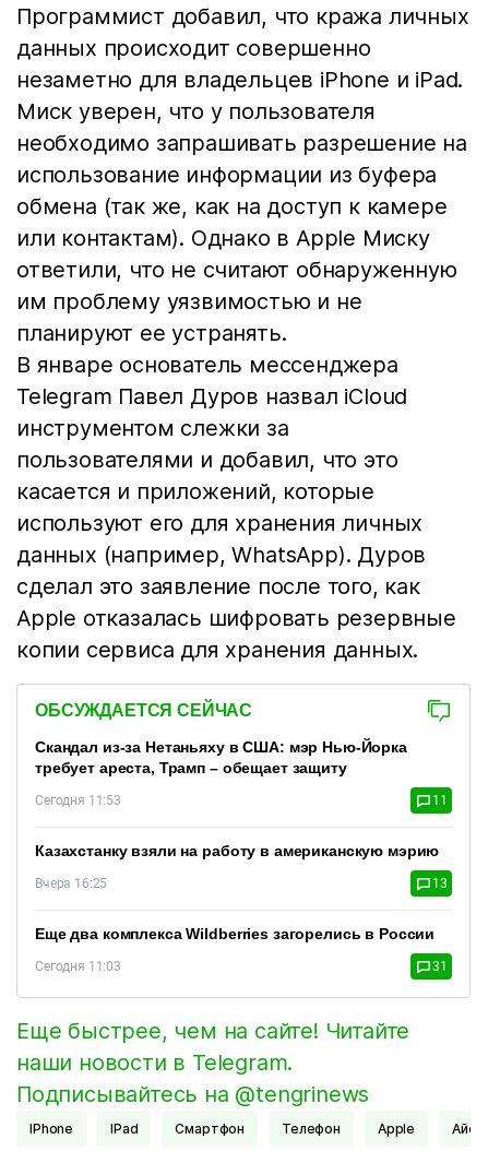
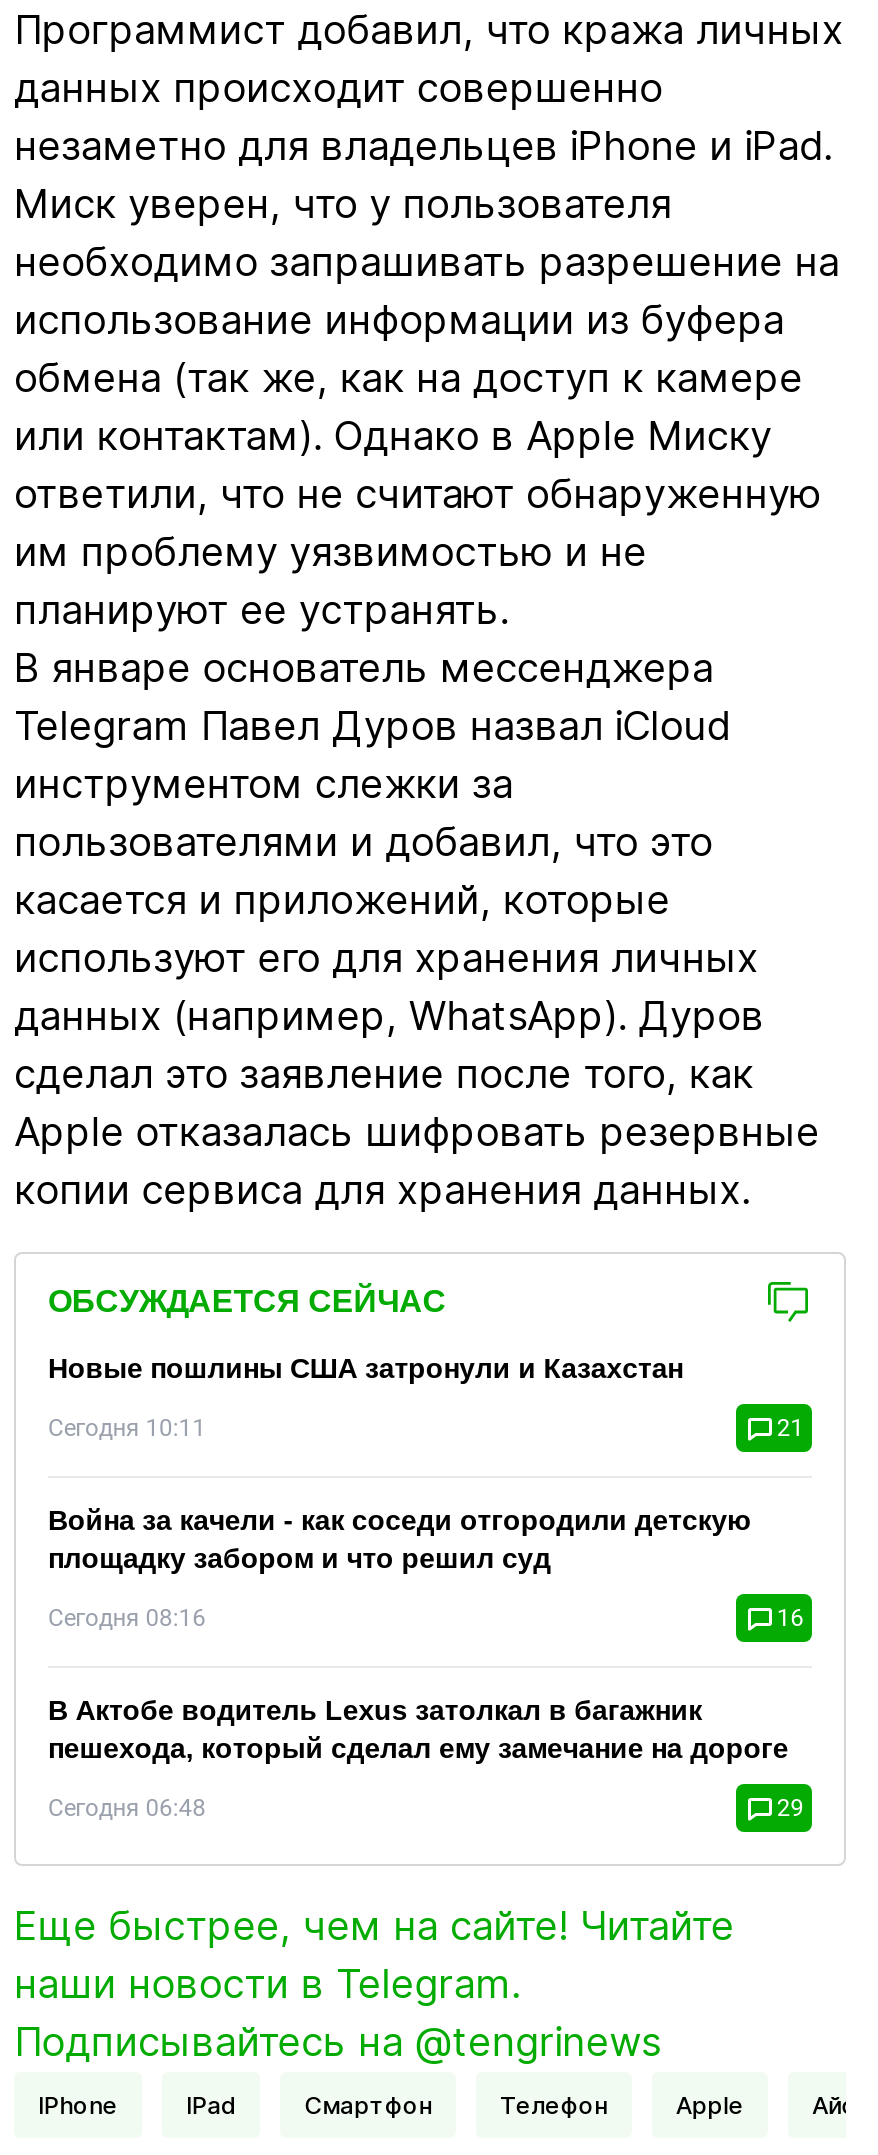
- Скандал из-за Нетаньяху в США: мэр Нью-Йорка
- требует ареста, Трамп – обещает защиту
+ Новые пошлины США затронули и Казахстан

- Сегодня 11:53
- 11
+ Сегодня 10:11
+ 21

- Казахстанку взяли на работу в американскую мэрию
+ Война за качели - как соседи отгородили детскую
+ площадку забором и что решил суд

- Вчера 16:25
- 13
+ Сегодня 08:16
+ 16

- Еще два комплекса Wildberries загорелись в России
+ В Актобе водитель Lexus затолкал в багажник
+ пешехода, который сделал ему замечание на дороге

- Сегодня 11:03
- 31
+ Сегодня 06:48
+ 29
